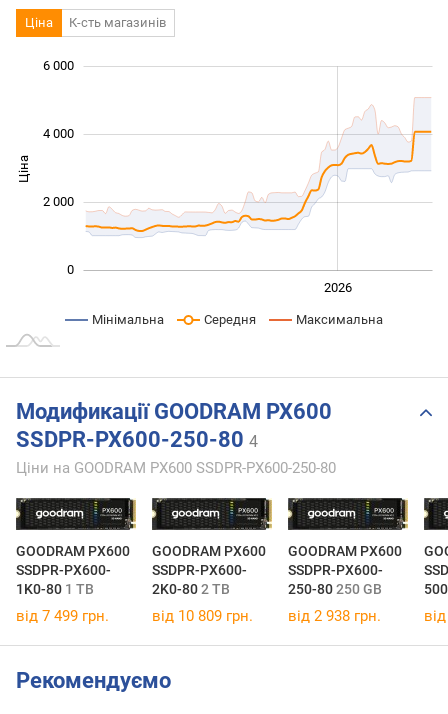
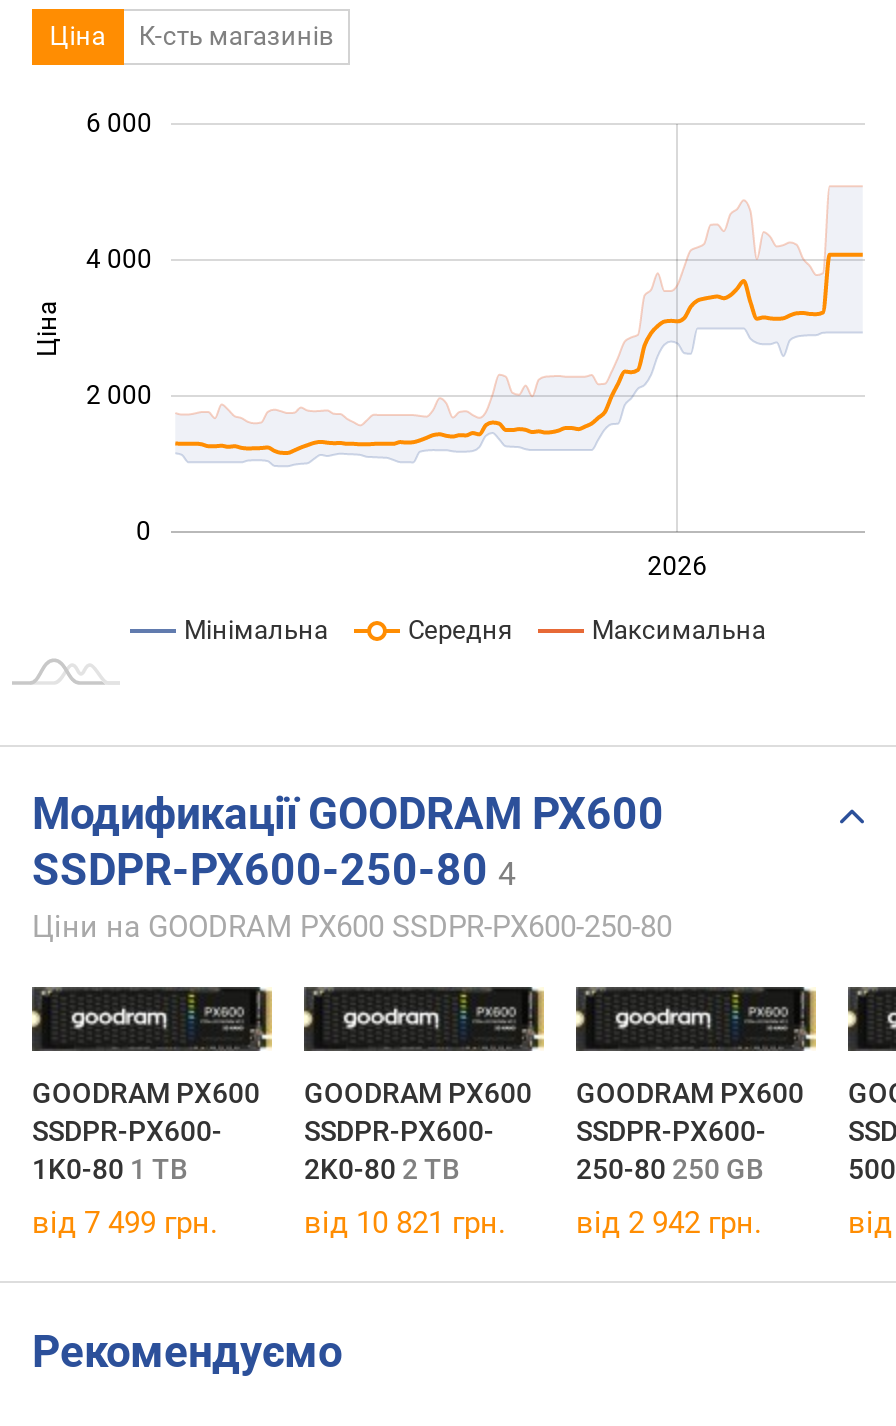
- від 10 809 грн.
+ від 10 821 грн.

- від 2 938 грн.
+ від 2 942 грн.
